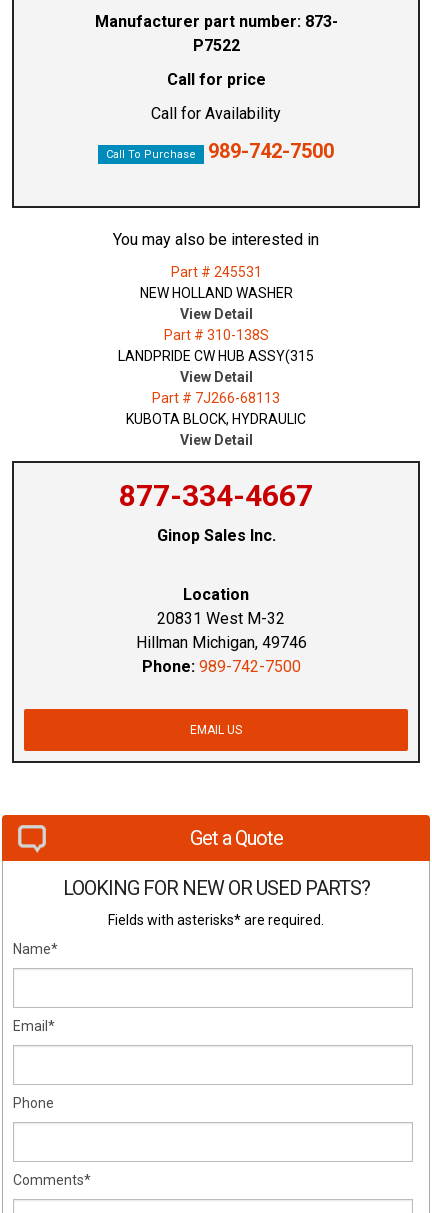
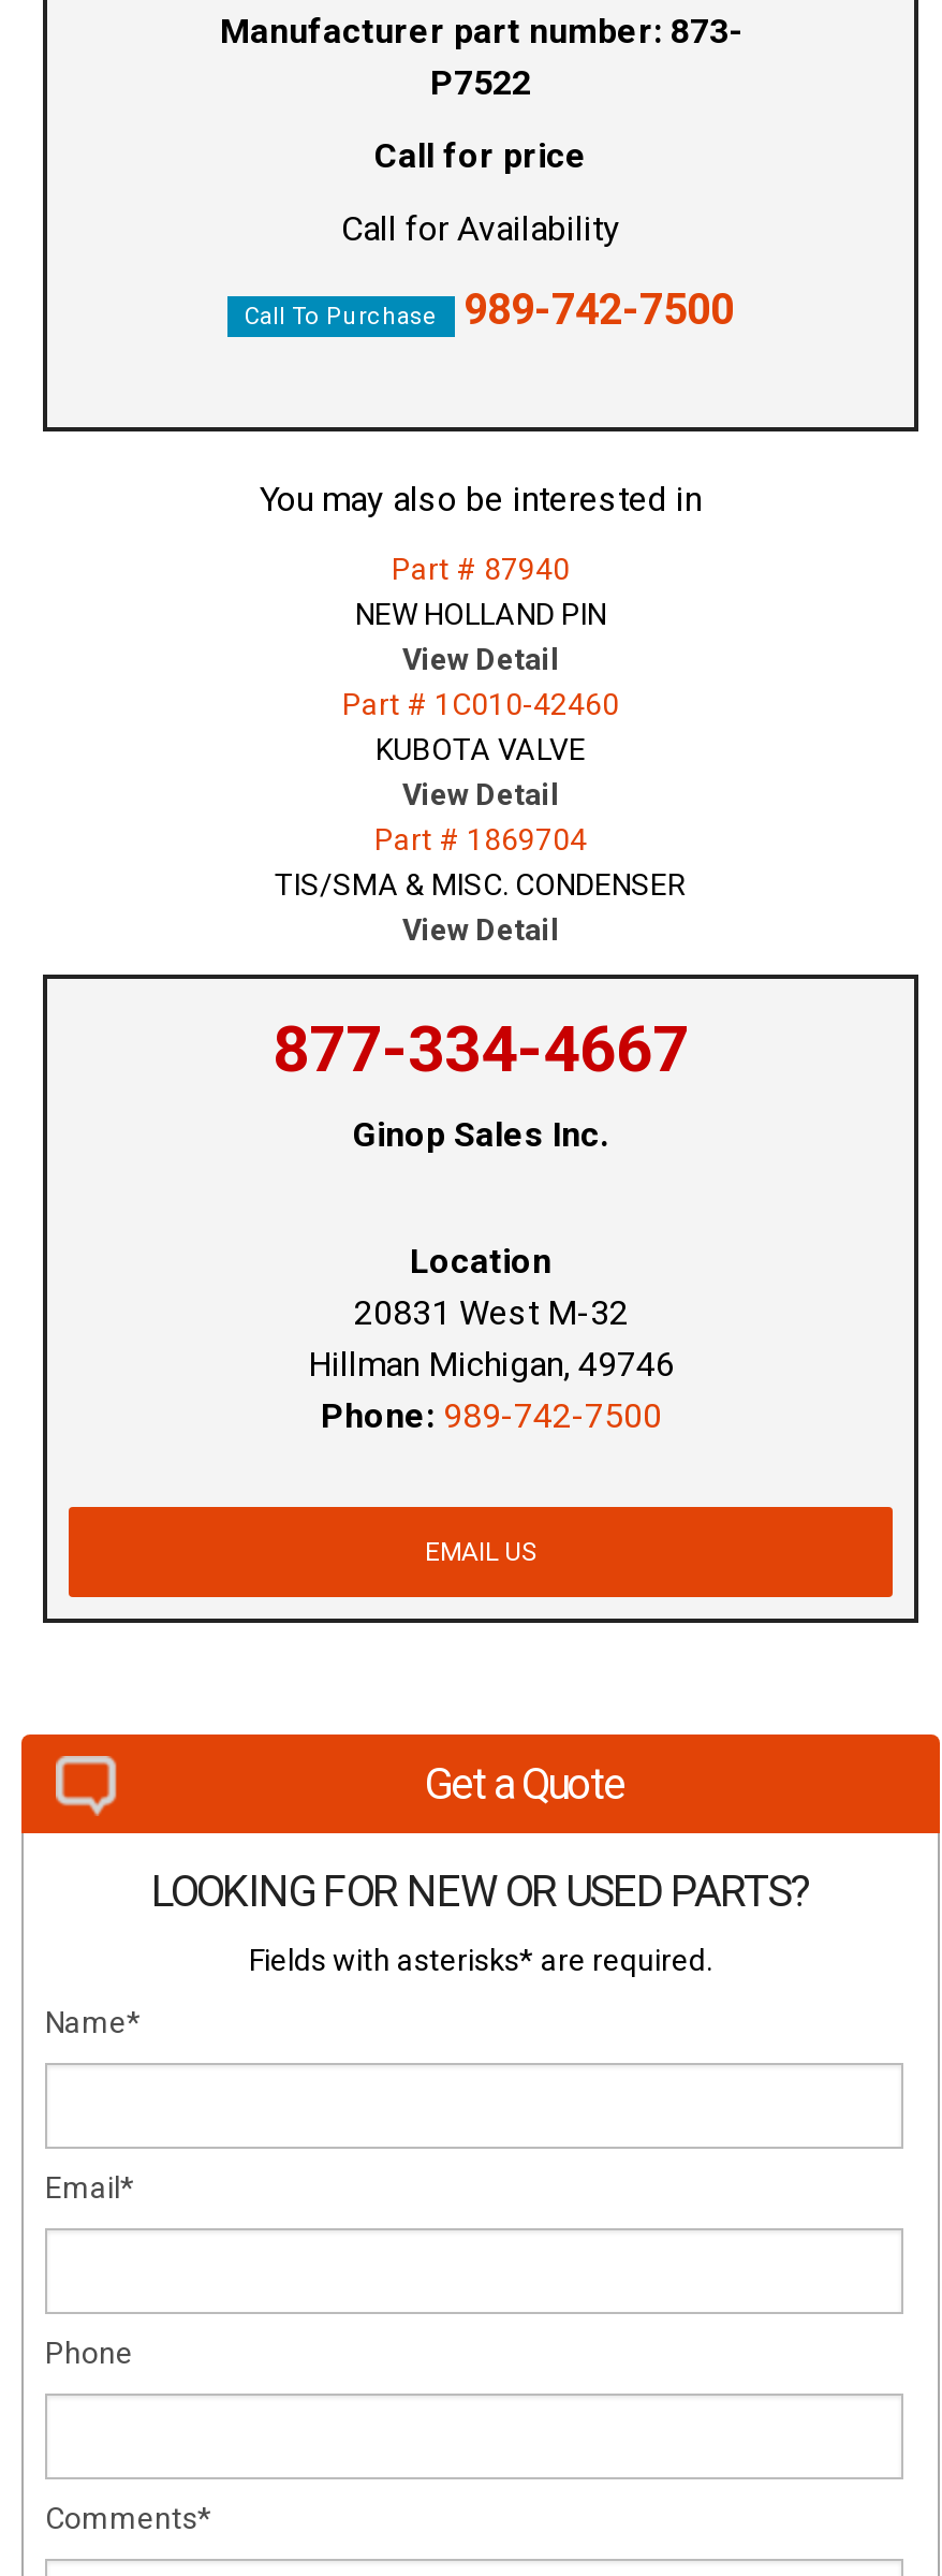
- Part # 245531
+ Part # 87940

- NEW HOLLAND WASHER
+ NEW HOLLAND PIN

- Part # 310-138S
- LANDPRIDE CW HUB ASSY(315
+ Part # 1C010-42460
+ KUBOTA VALVE

- Part # 7J266-68113
- KUBOTA BLOCK, HYDRAULIC
+ Part # 1869704
+ TIS/SMA & MISC. CONDENSER
